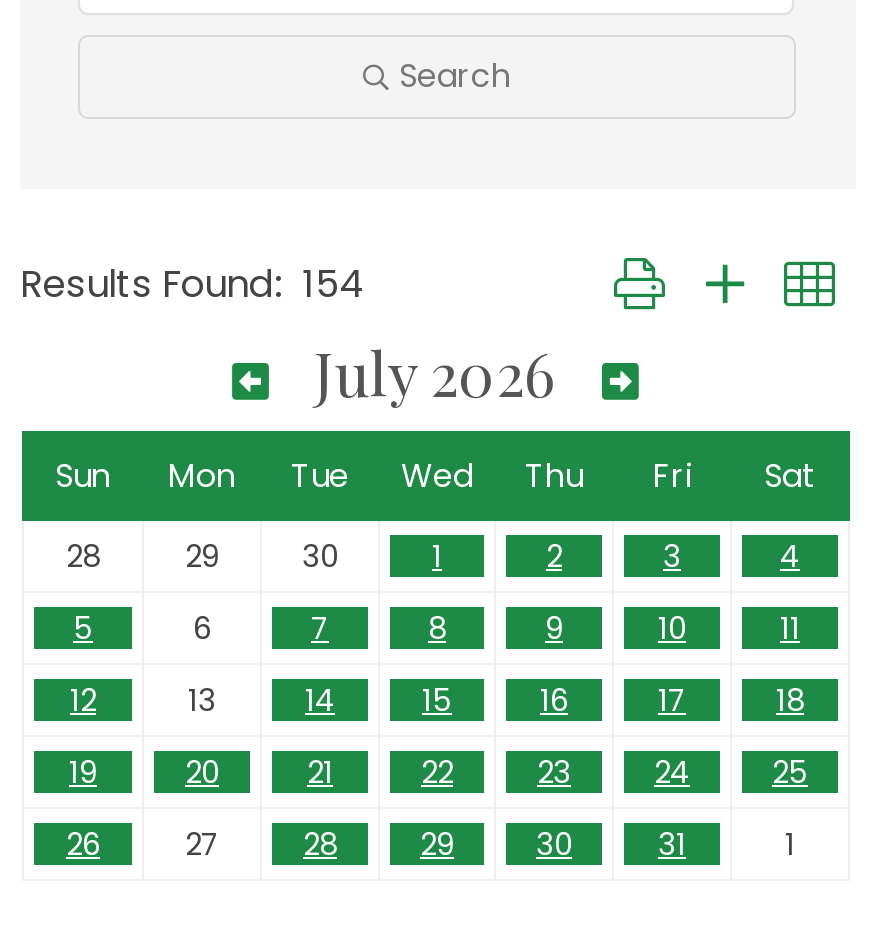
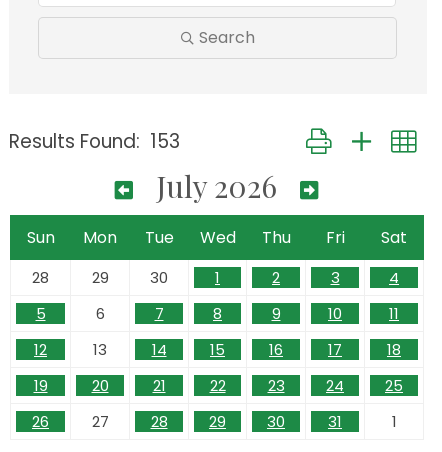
- Results Found: 154
+ Results Found: 153
